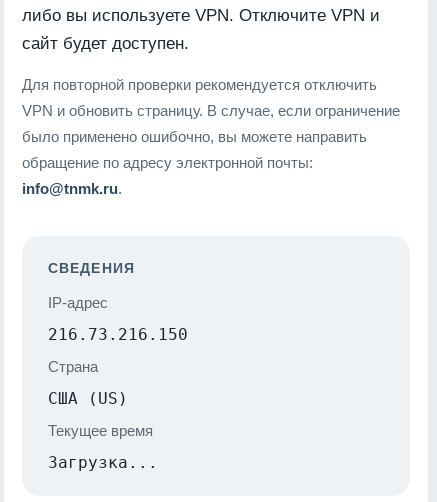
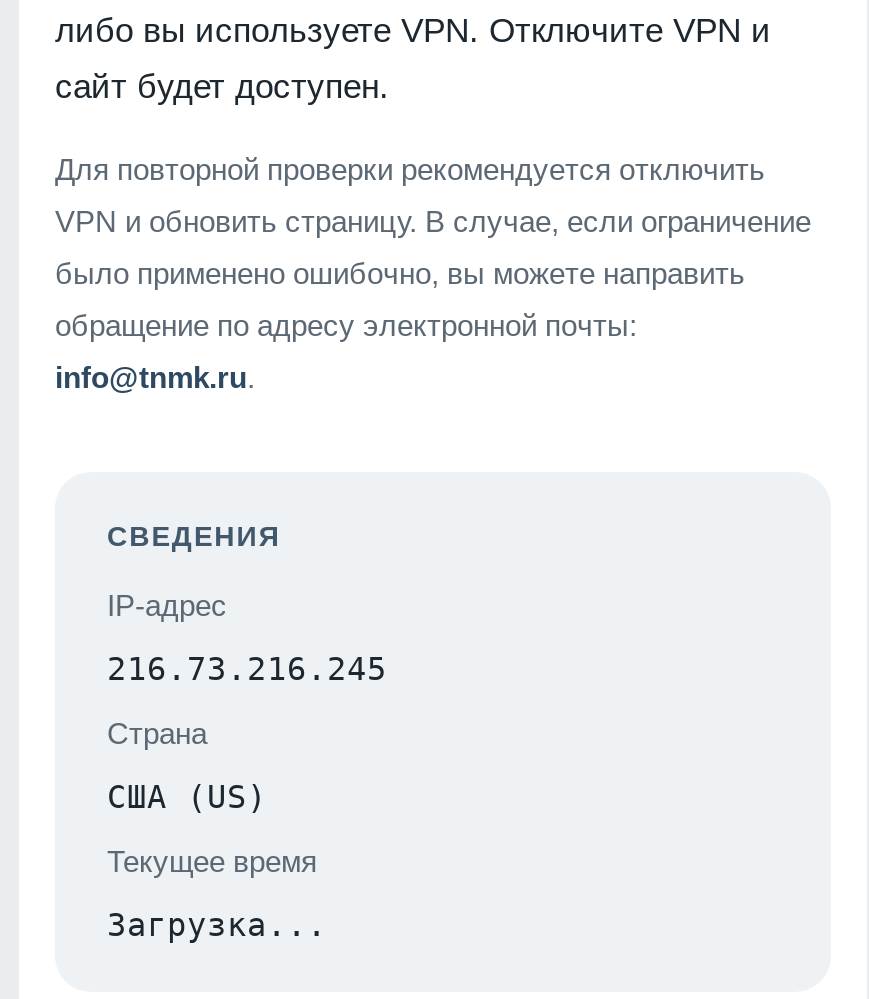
- 216.73.216.150
+ 216.73.216.245
